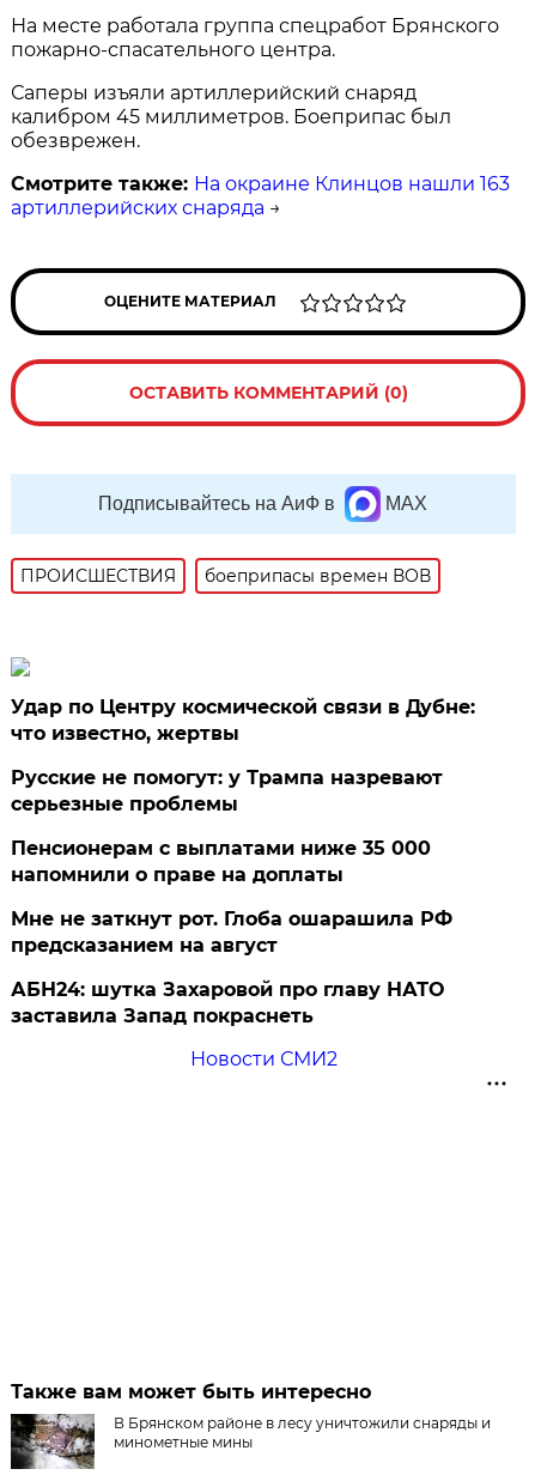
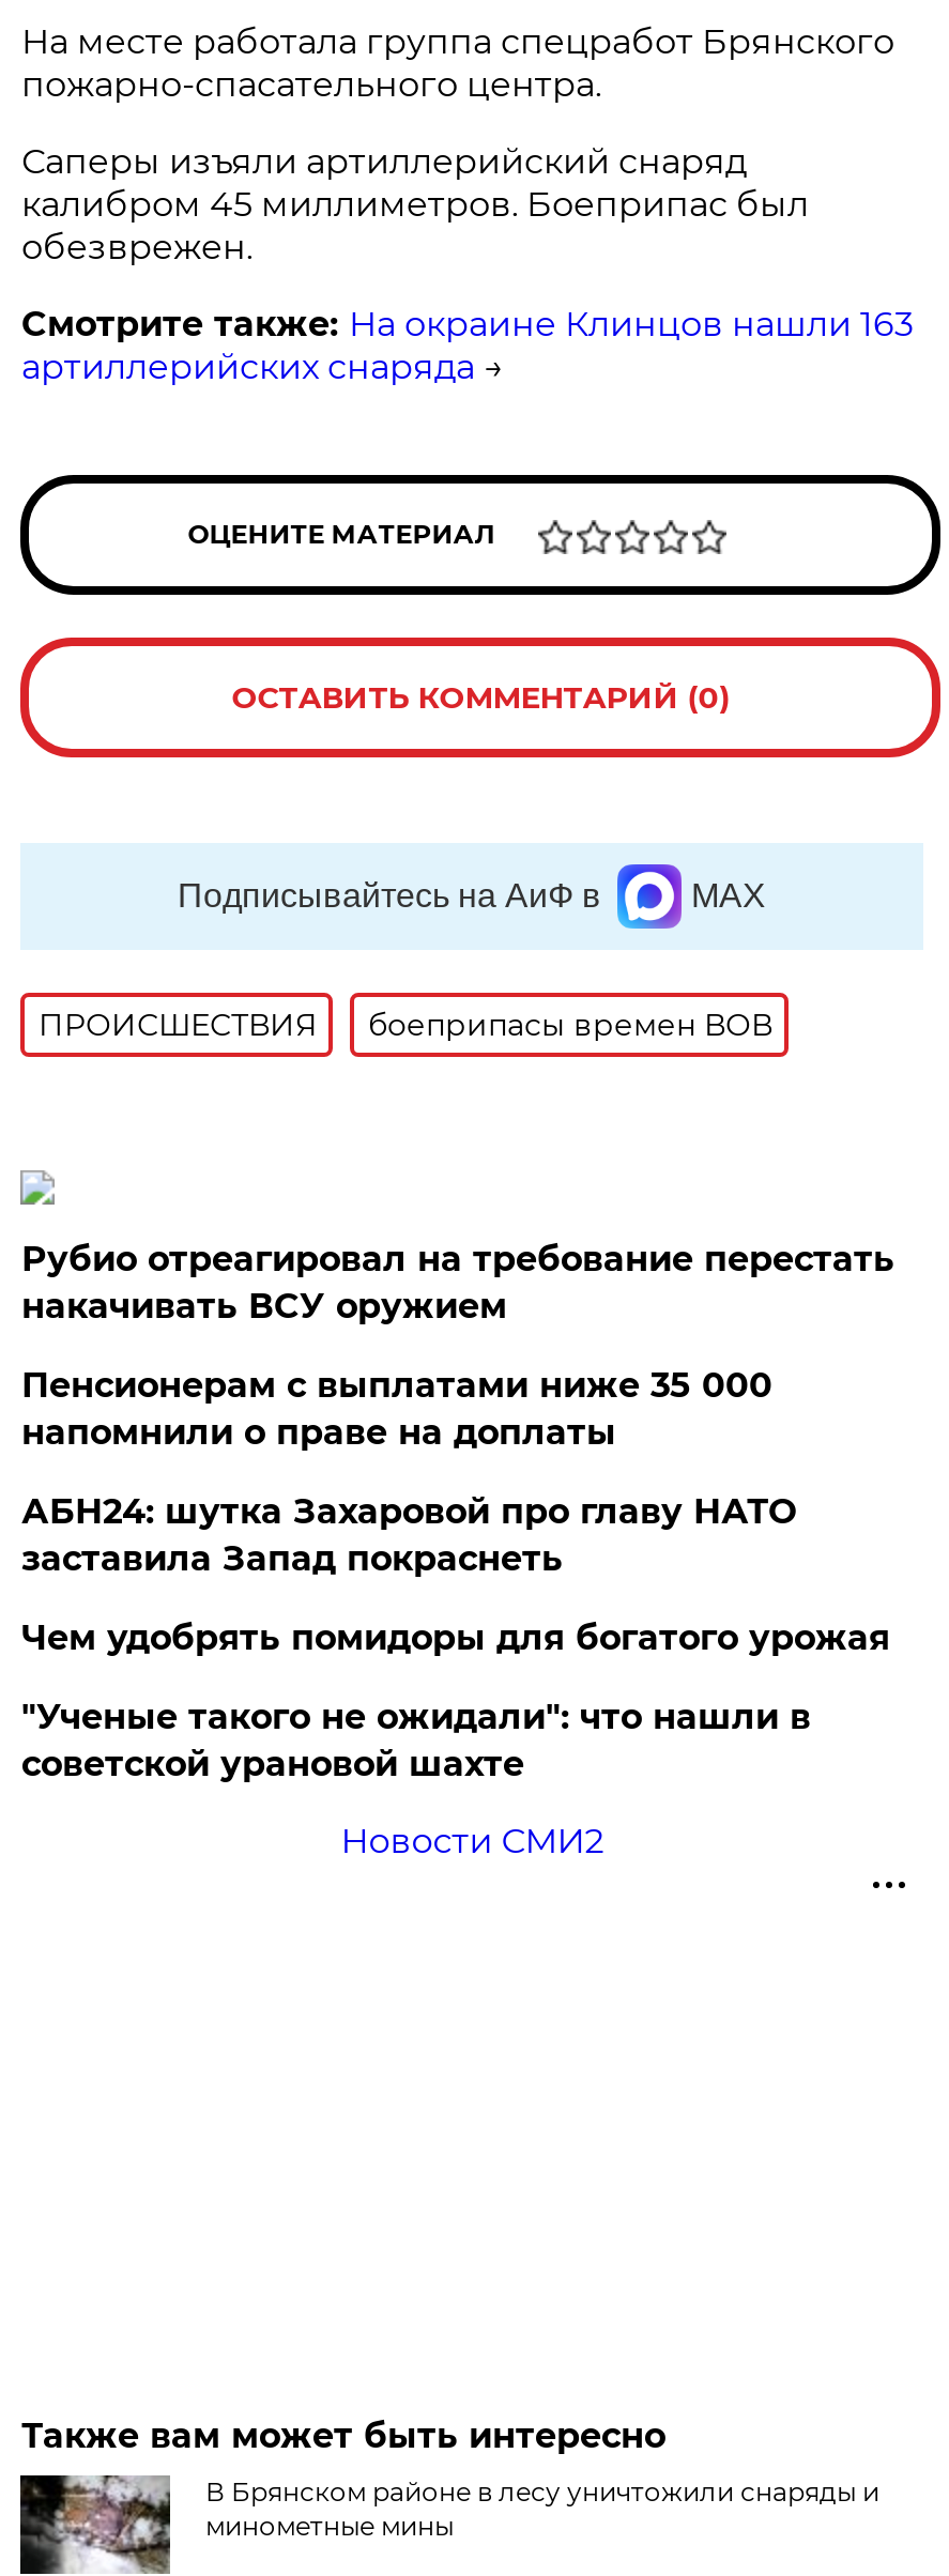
- Удар по Центру космической связи в Дубне:
- что известно, жертвы
- Русские не помогут: у Трампа назревают
- серьезные проблемы
+ Рубио отреагировал на требование перестать
+ накачивать ВСУ оружием

moved up: Пенсионерам с выплатами ниже 35 000 | напомнили о праве на доплаты

- Мне не заткнут рот. Глоба ошарашила РФ
- предсказанием на август

moved up: АБН24: шутка Захаровой про главу НАТО | заставила Запад покраснеть

+ Чем удобрять помидоры для богатого урожая
+ "Ученые такого не ожидали": что нашли в
+ советской урановой шахте
